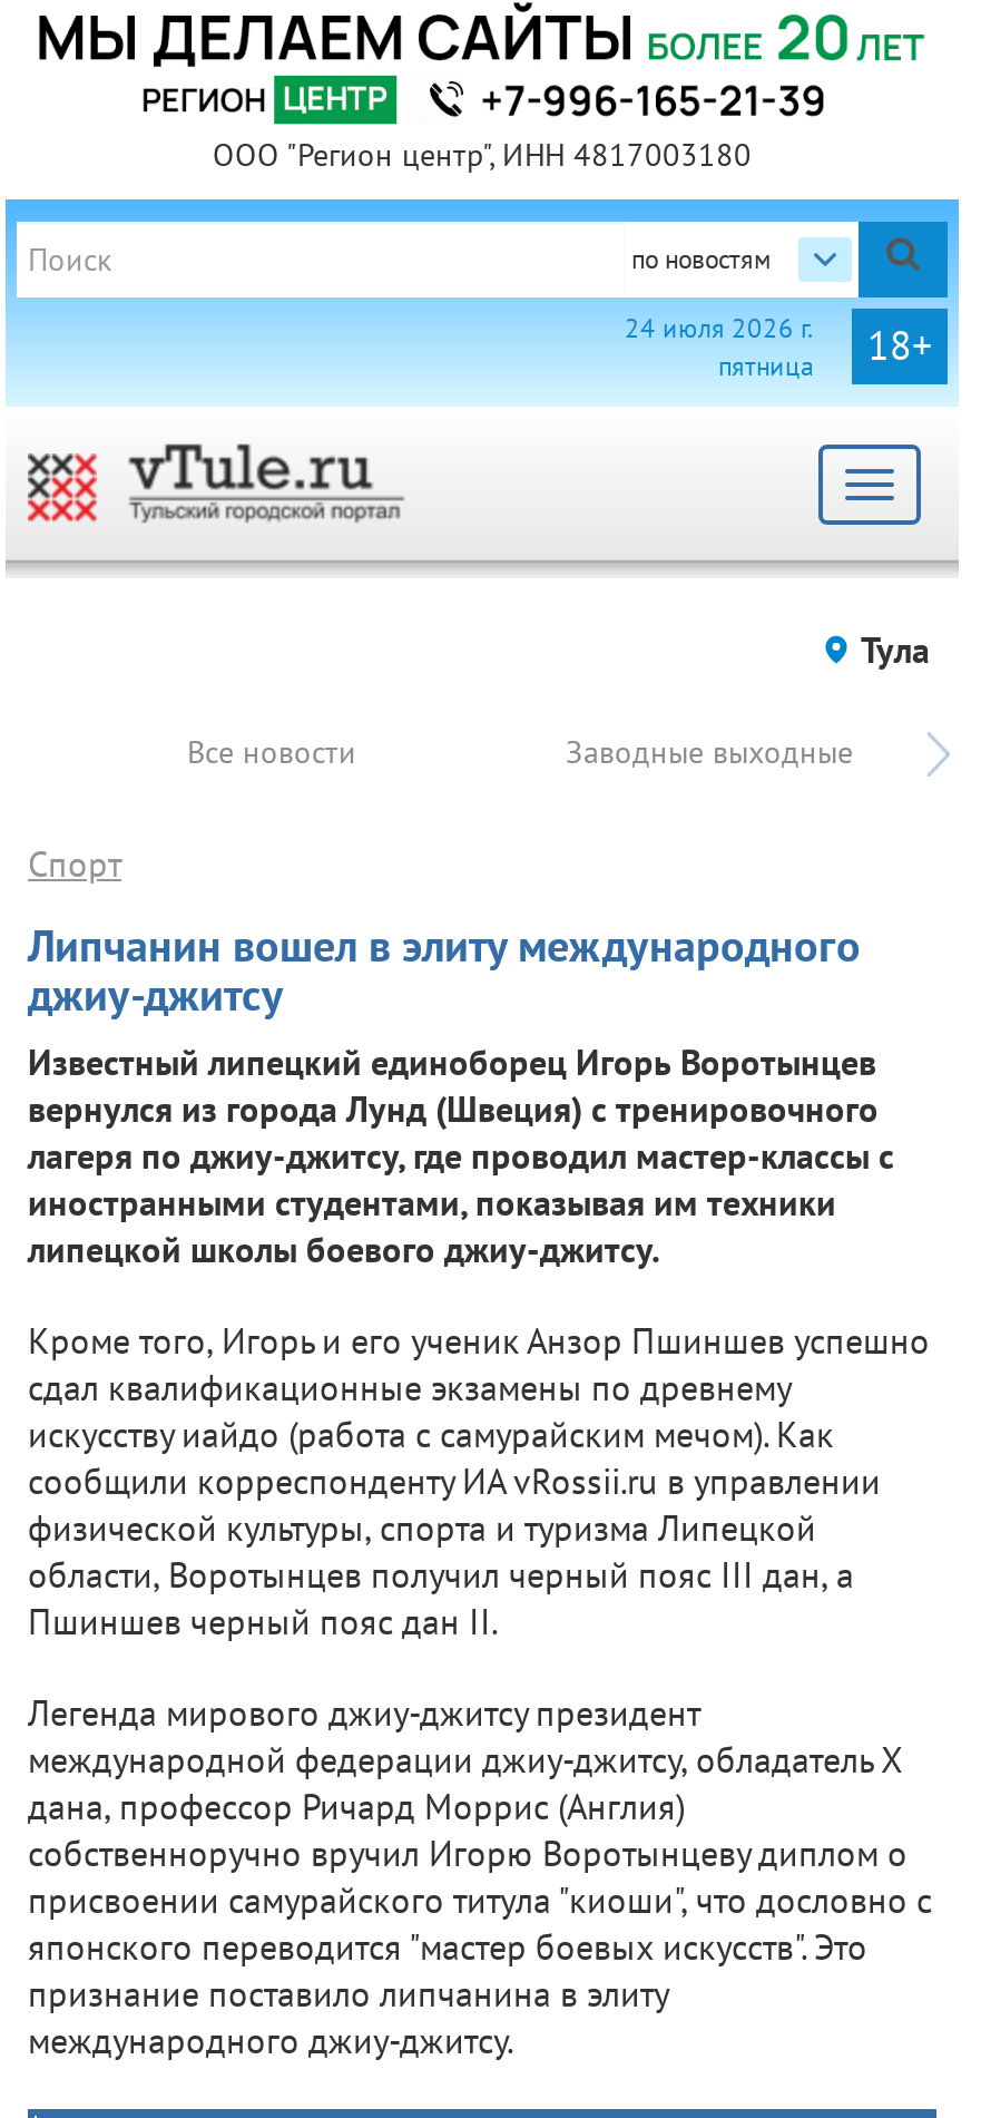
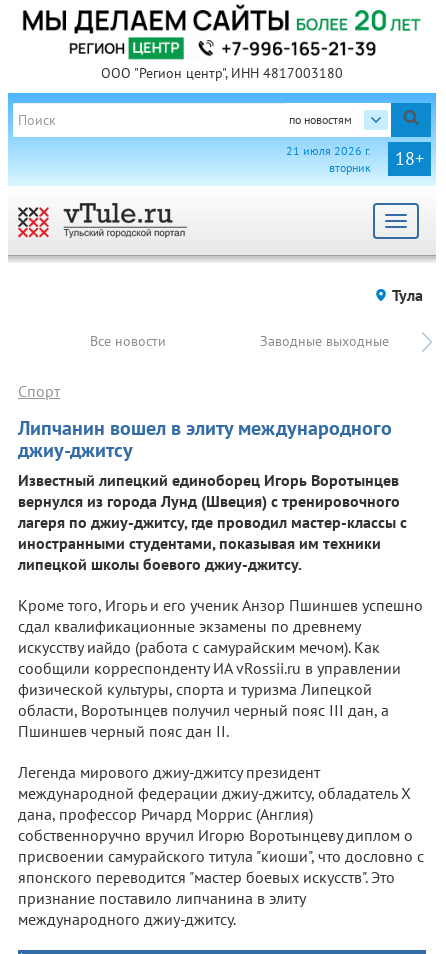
- 24 июля 2026 г.
- пятница
+ 21 июля 2026 г.
+ вторник
